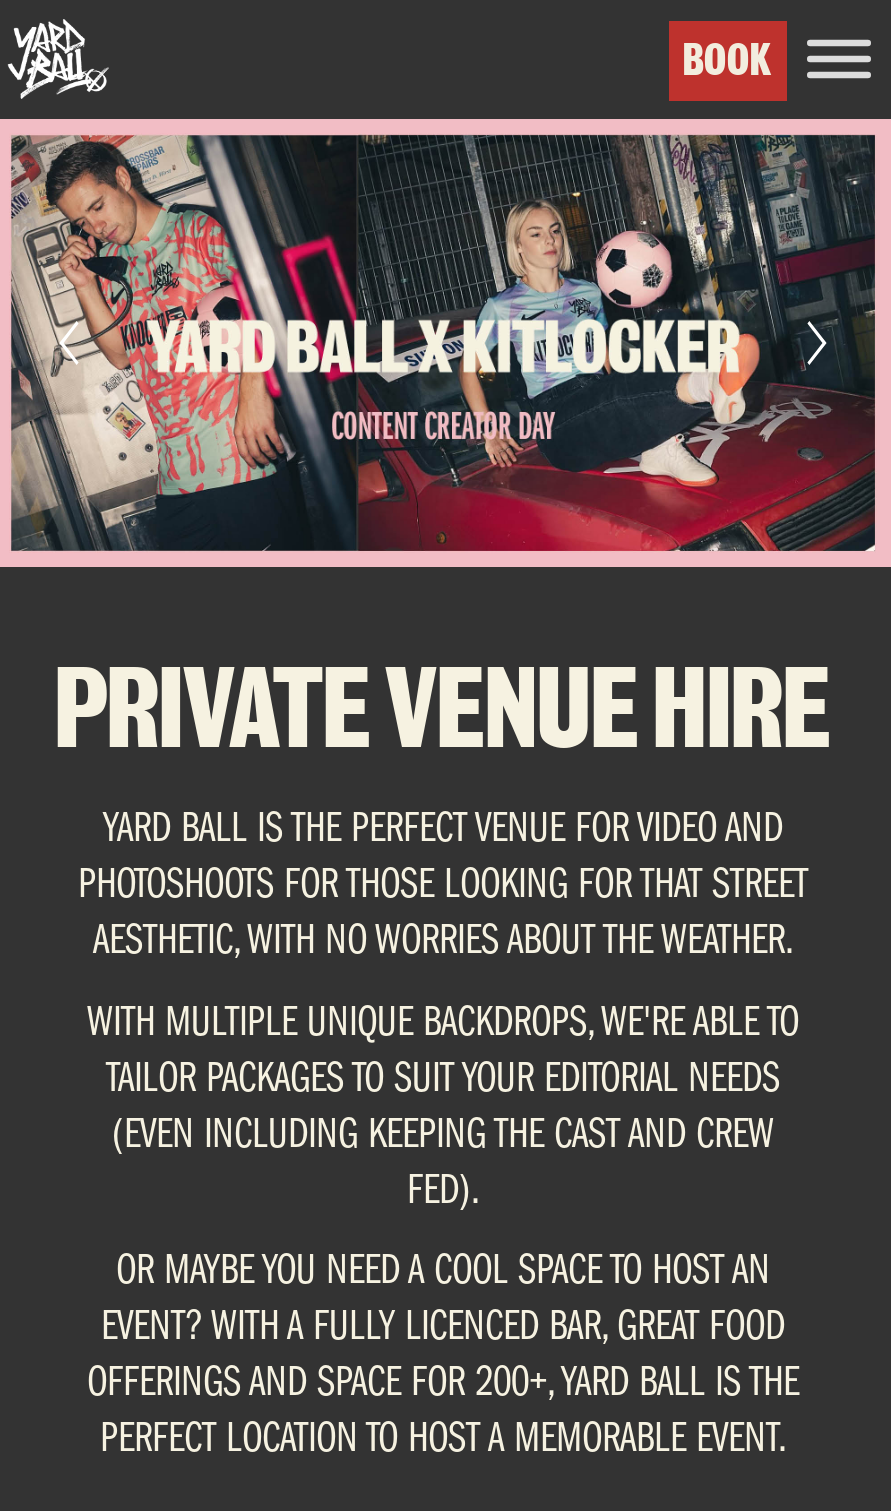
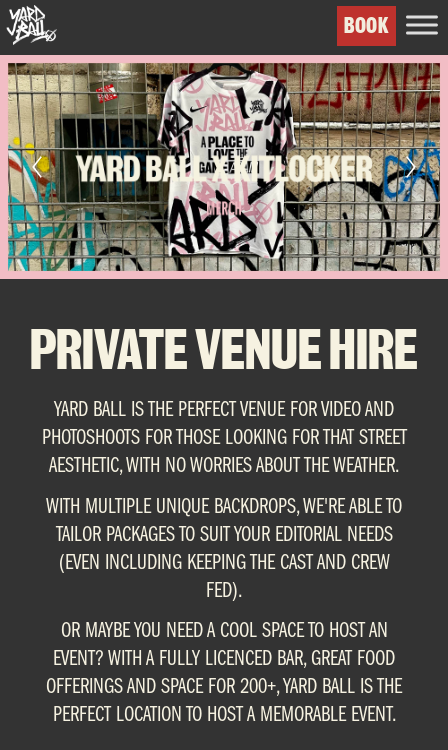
- [image]
+ [image]
